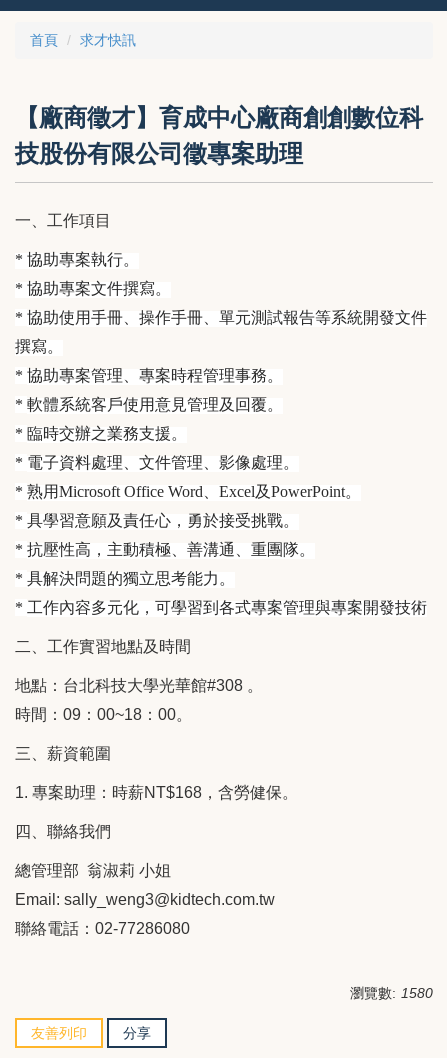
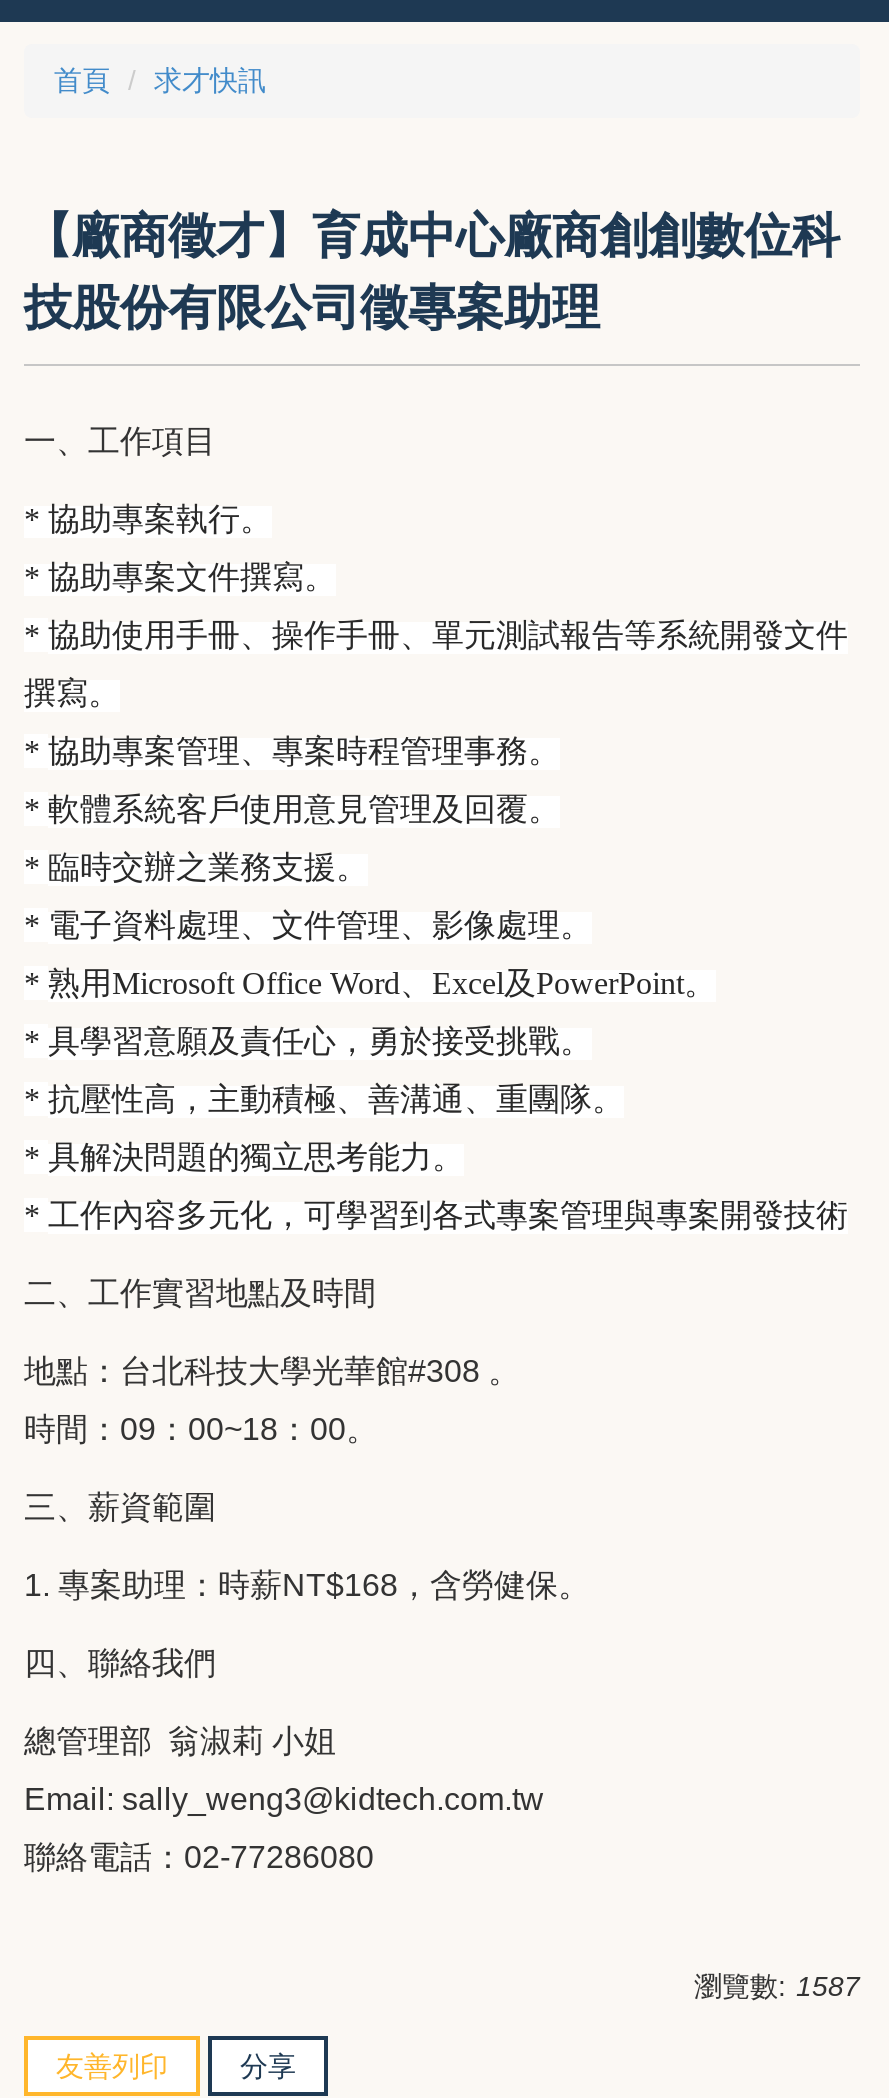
- 瀏覽數: 1580
+ 瀏覽數: 1587
